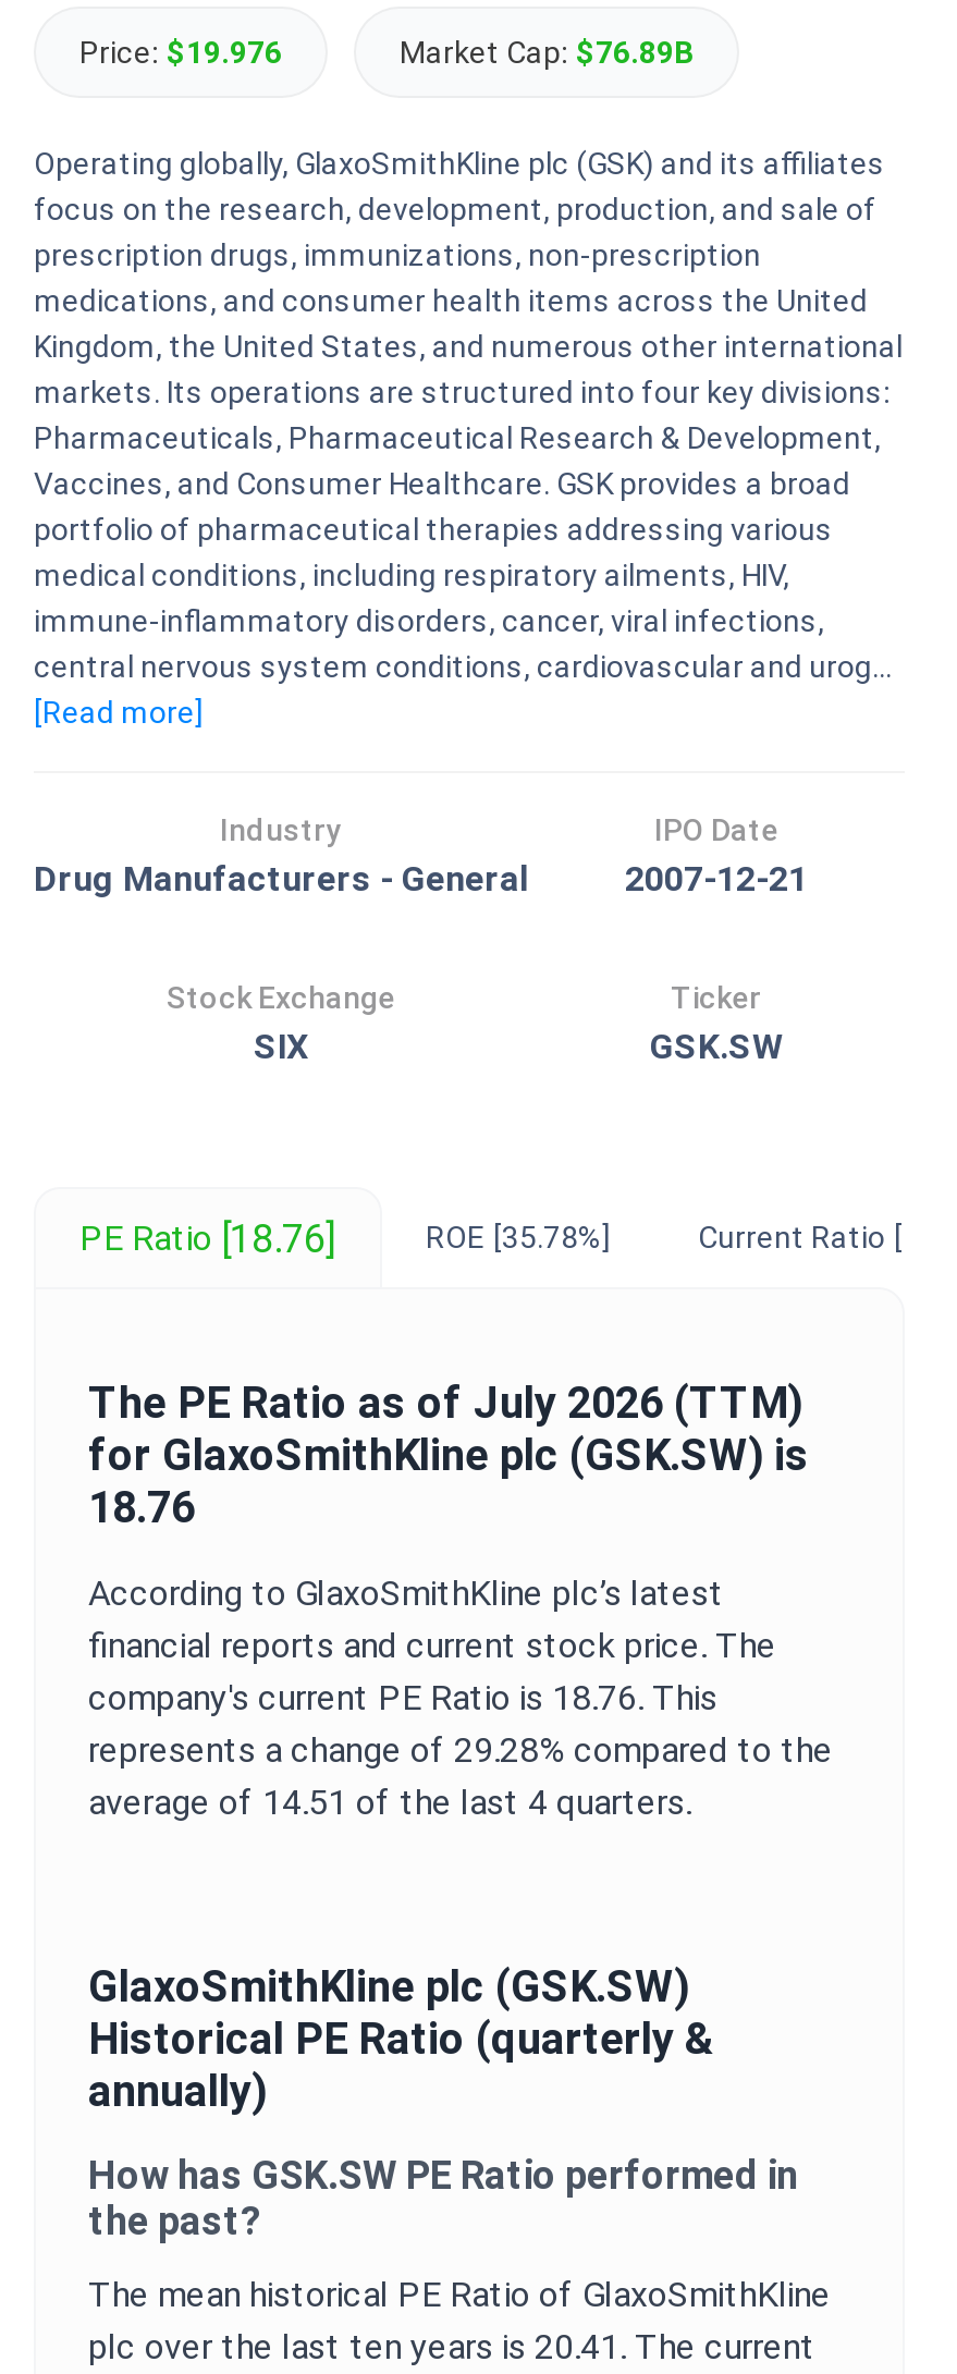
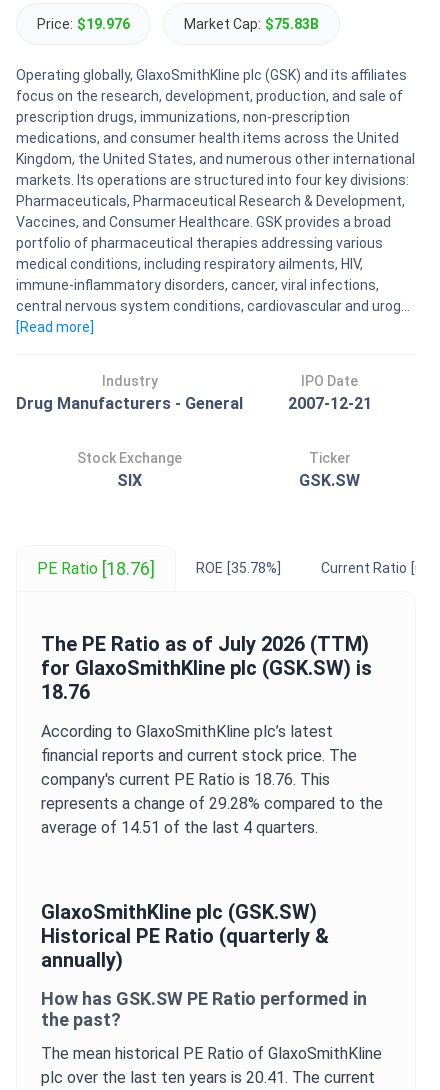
- Market Cap: $76.89B
+ Market Cap: $75.83B
